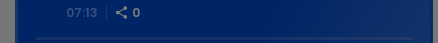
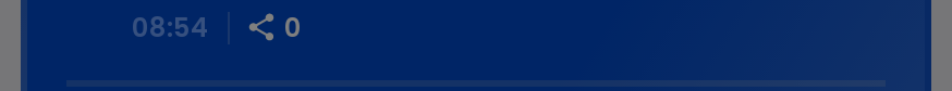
- 07:13 0
+ 08:54 0
